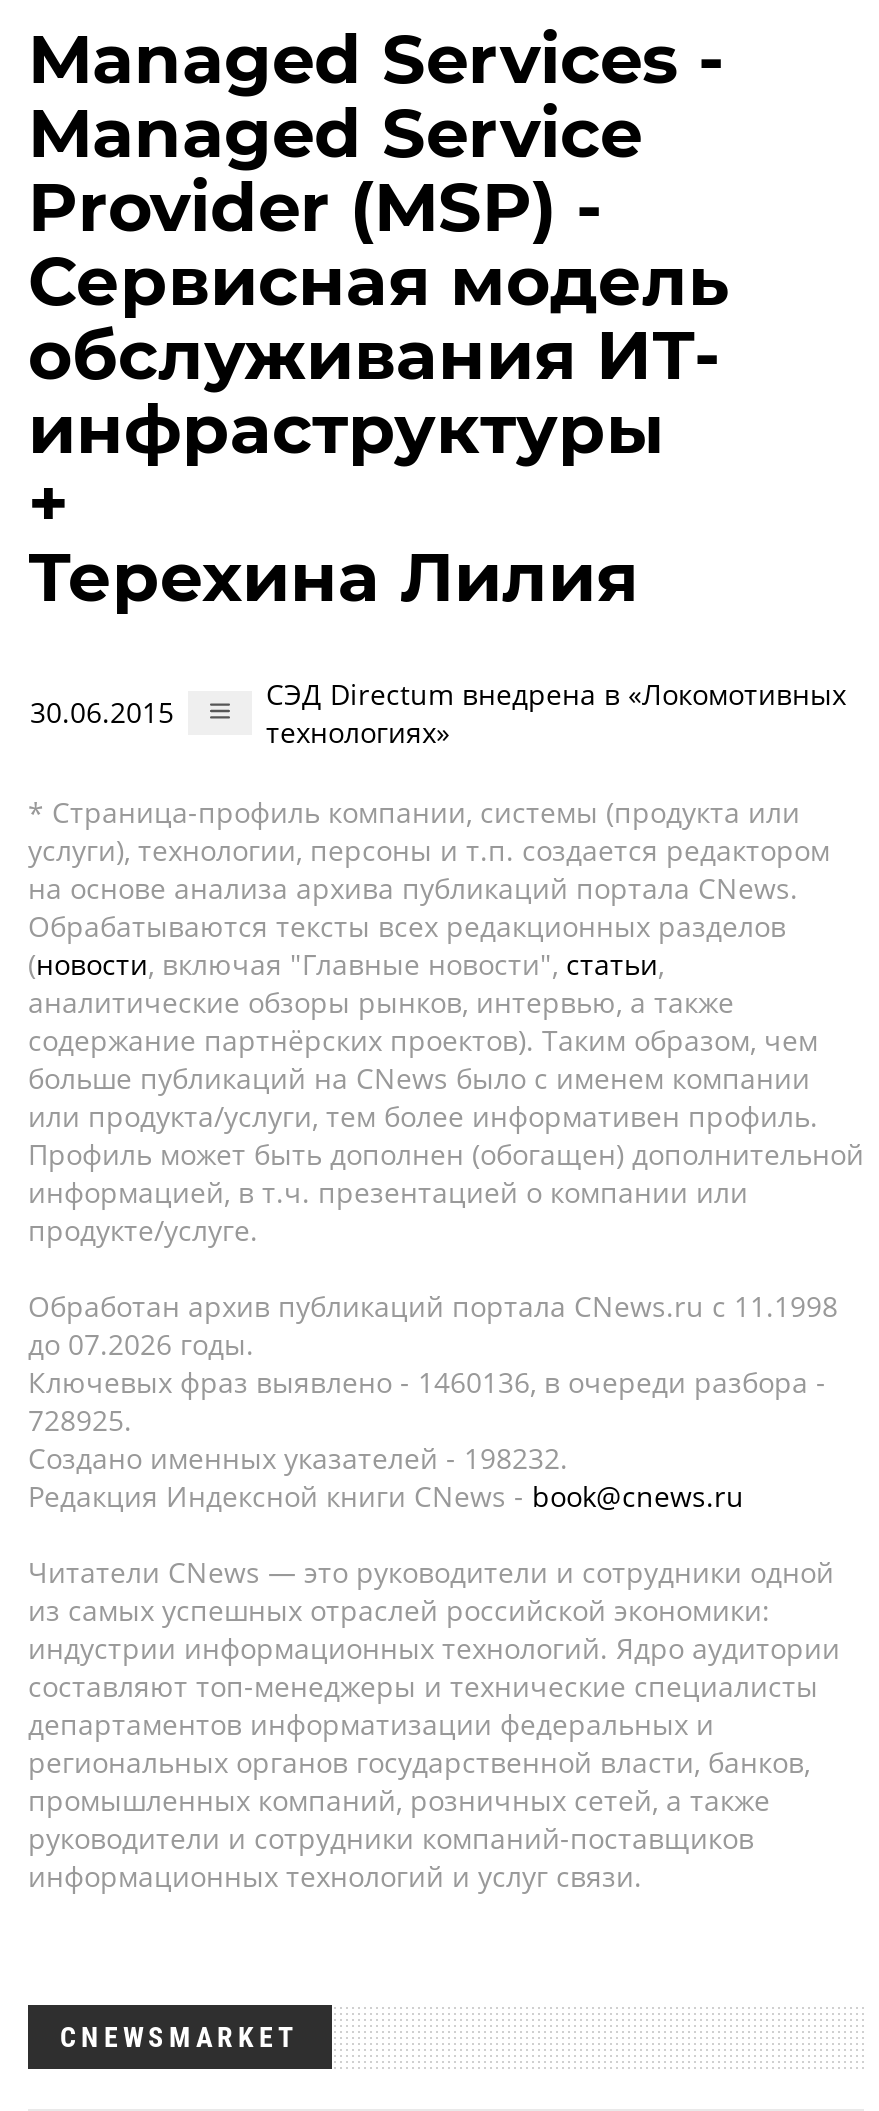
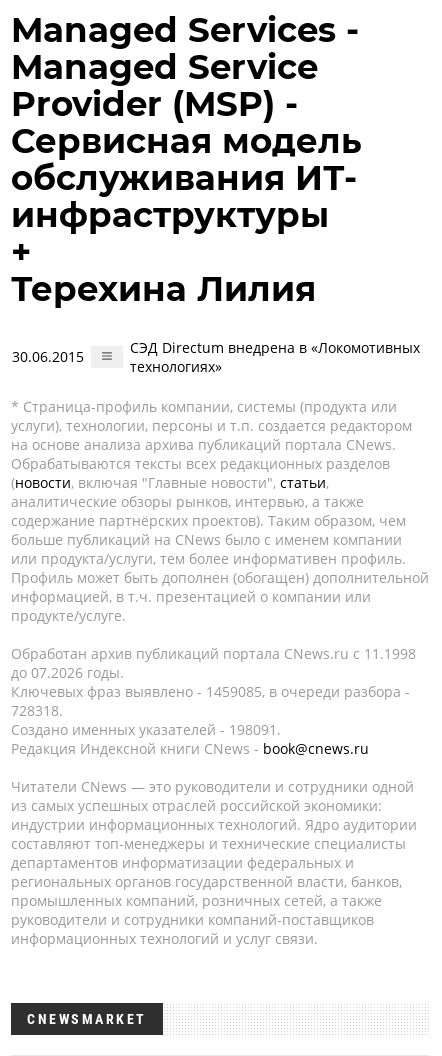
- Ключевых фраз выявлено - 1460136, в очереди разбора -
+ Ключевых фраз выявлено - 1459085, в очереди разбора -

- 728925.
+ 728318.

- Создано именных указателей - 198232.
+ Создано именных указателей - 198091.
